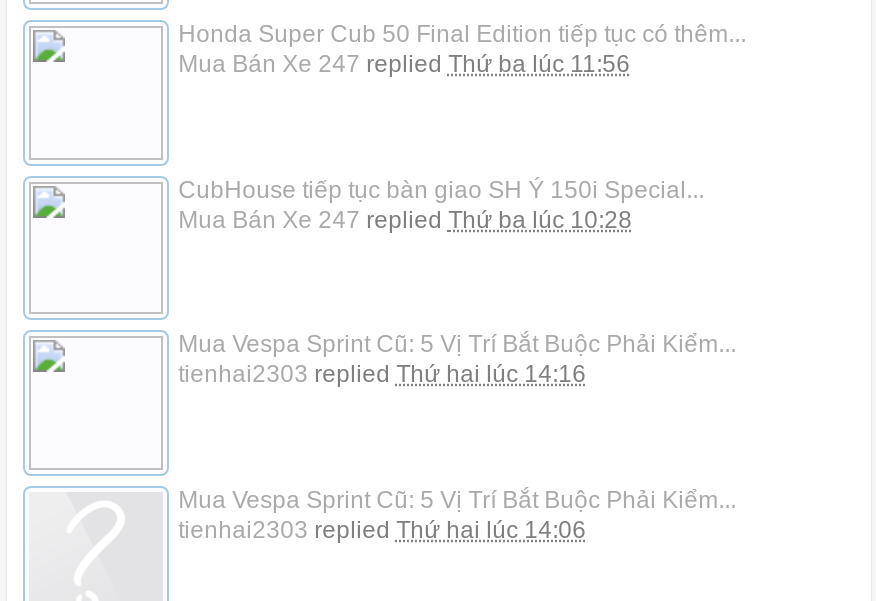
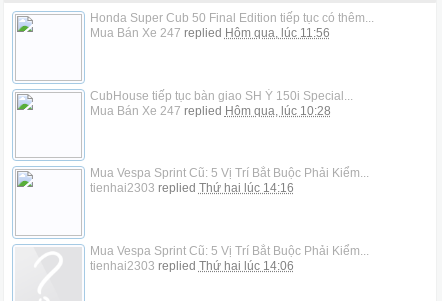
- Mua Bán Xe 247 replied Thứ ba lúc 11:56
+ Mua Bán Xe 247 replied Hôm qua, lúc 11:56

- Mua Bán Xe 247 replied Thứ ba lúc 10:28
+ Mua Bán Xe 247 replied Hôm qua, lúc 10:28
